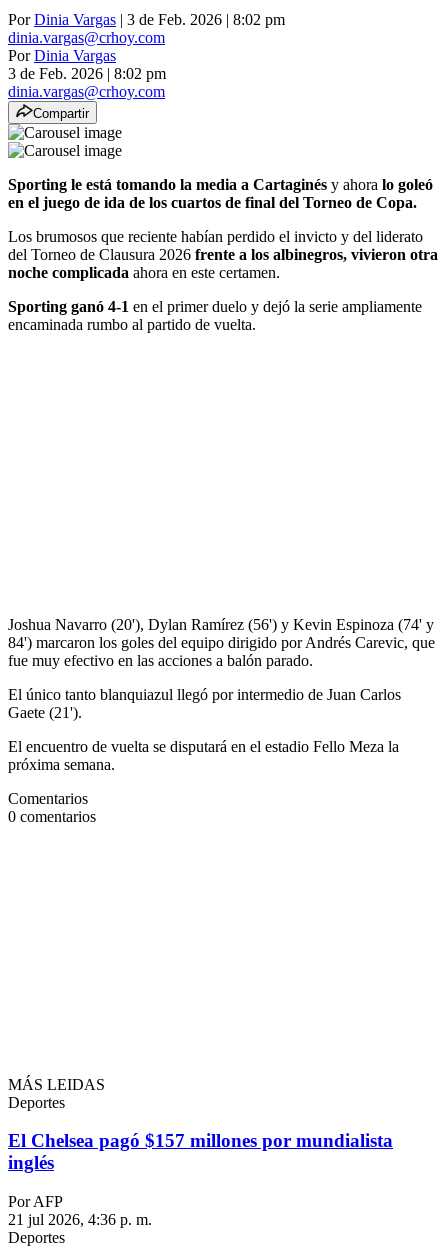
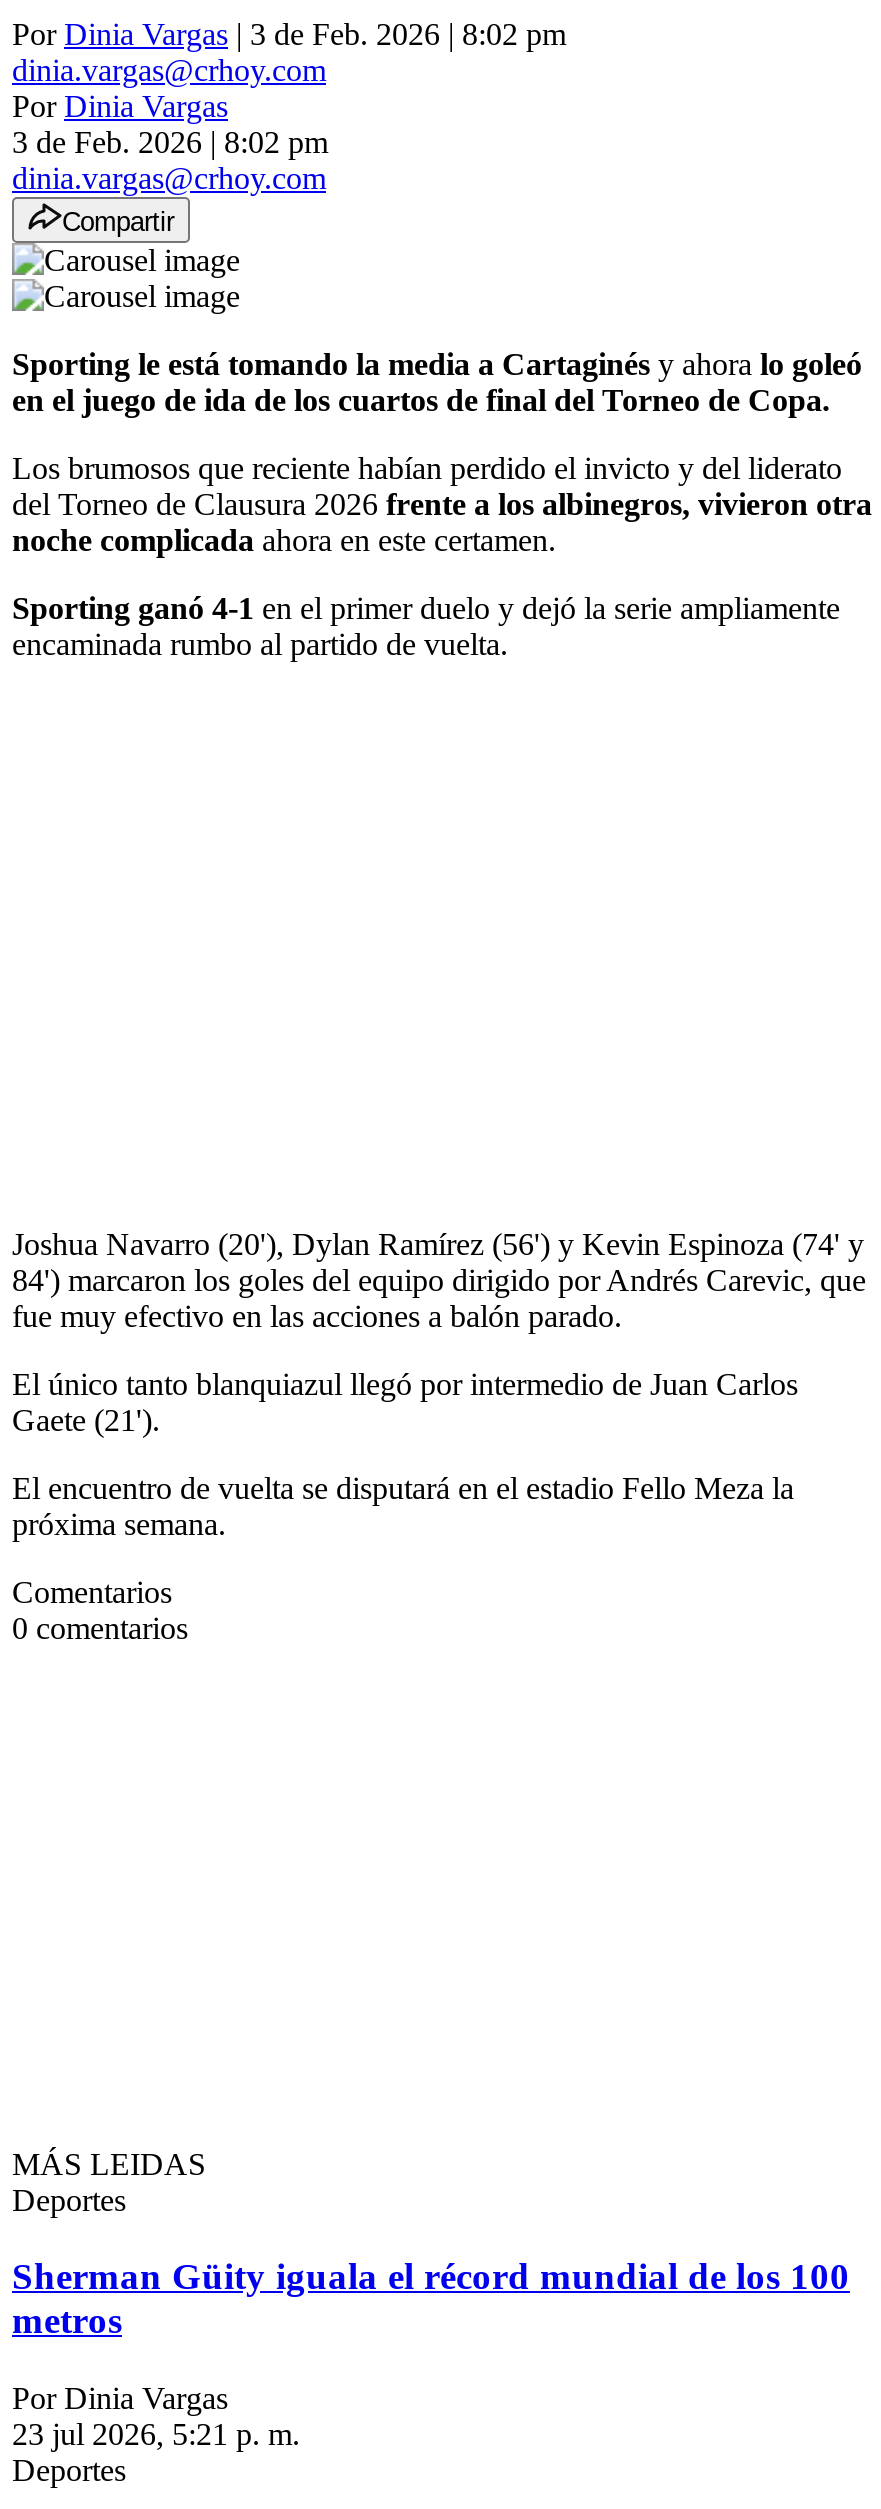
- El Chelsea pagó $157 millones por mundialista
- inglés
+ Sherman Güity iguala el récord mundial de los 100
+ metros

- Por AFP
- 21 jul 2026, 4:36 p. m.
+ Por Dinia Vargas
+ 23 jul 2026, 5:21 p. m.
